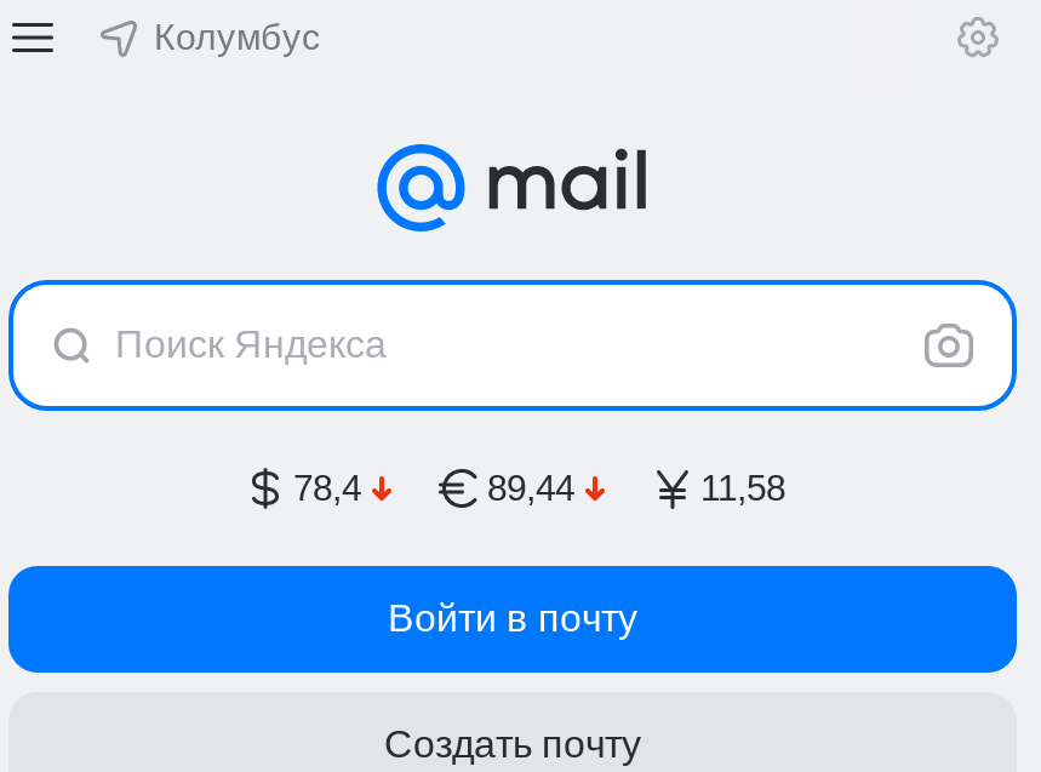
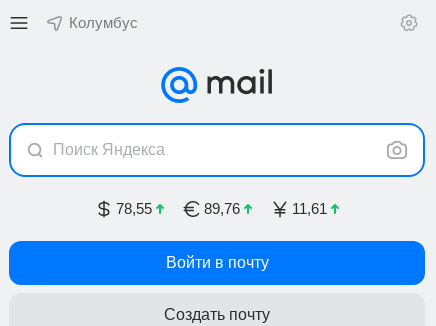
- 78,4
+ 78,55

- 89,44
+ 89,76

- 11,58
+ 11,61
